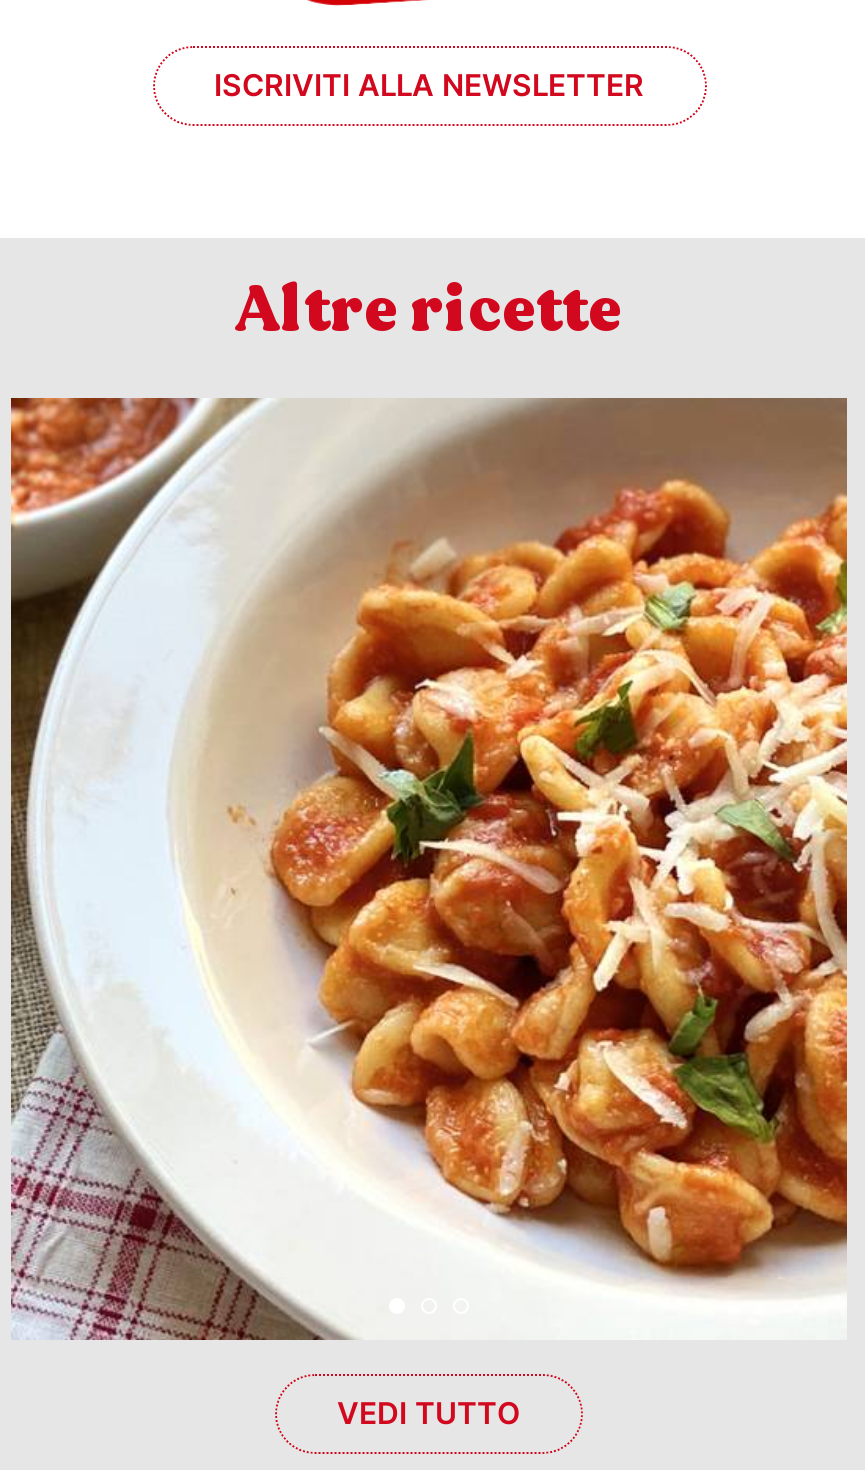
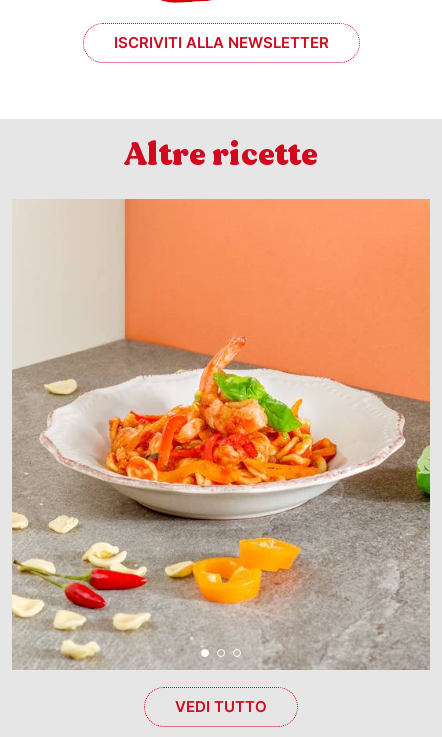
- [image]
+ [image]
